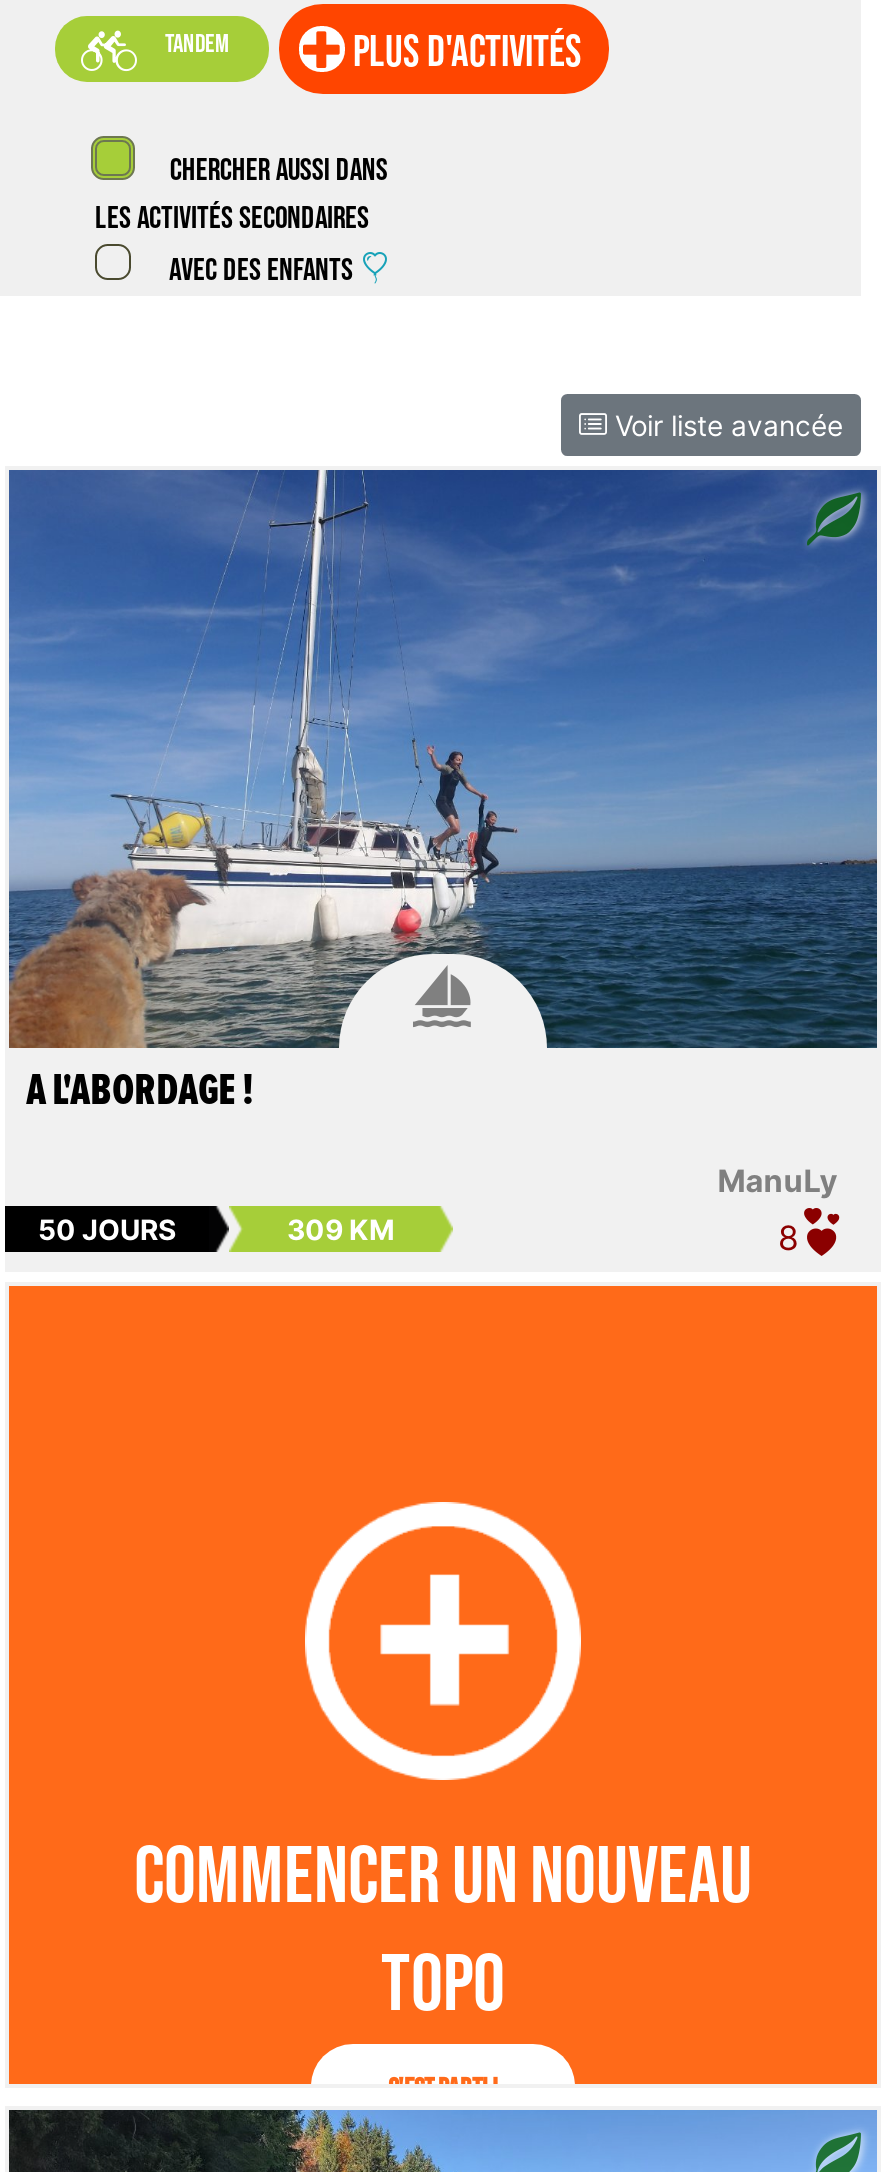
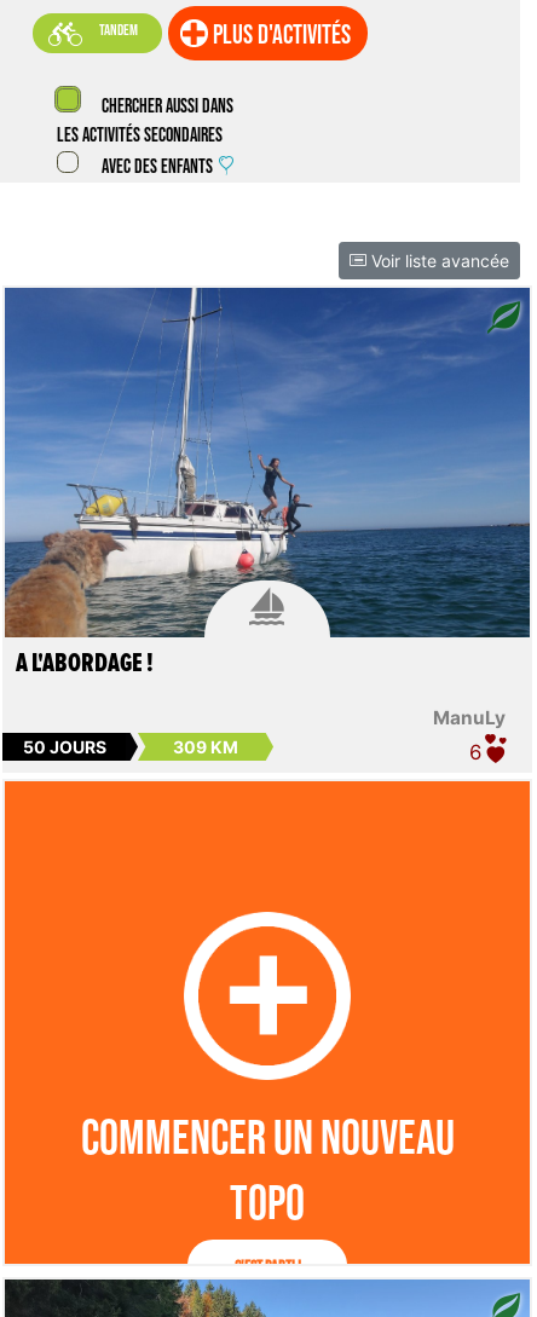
- 8
+ 6
